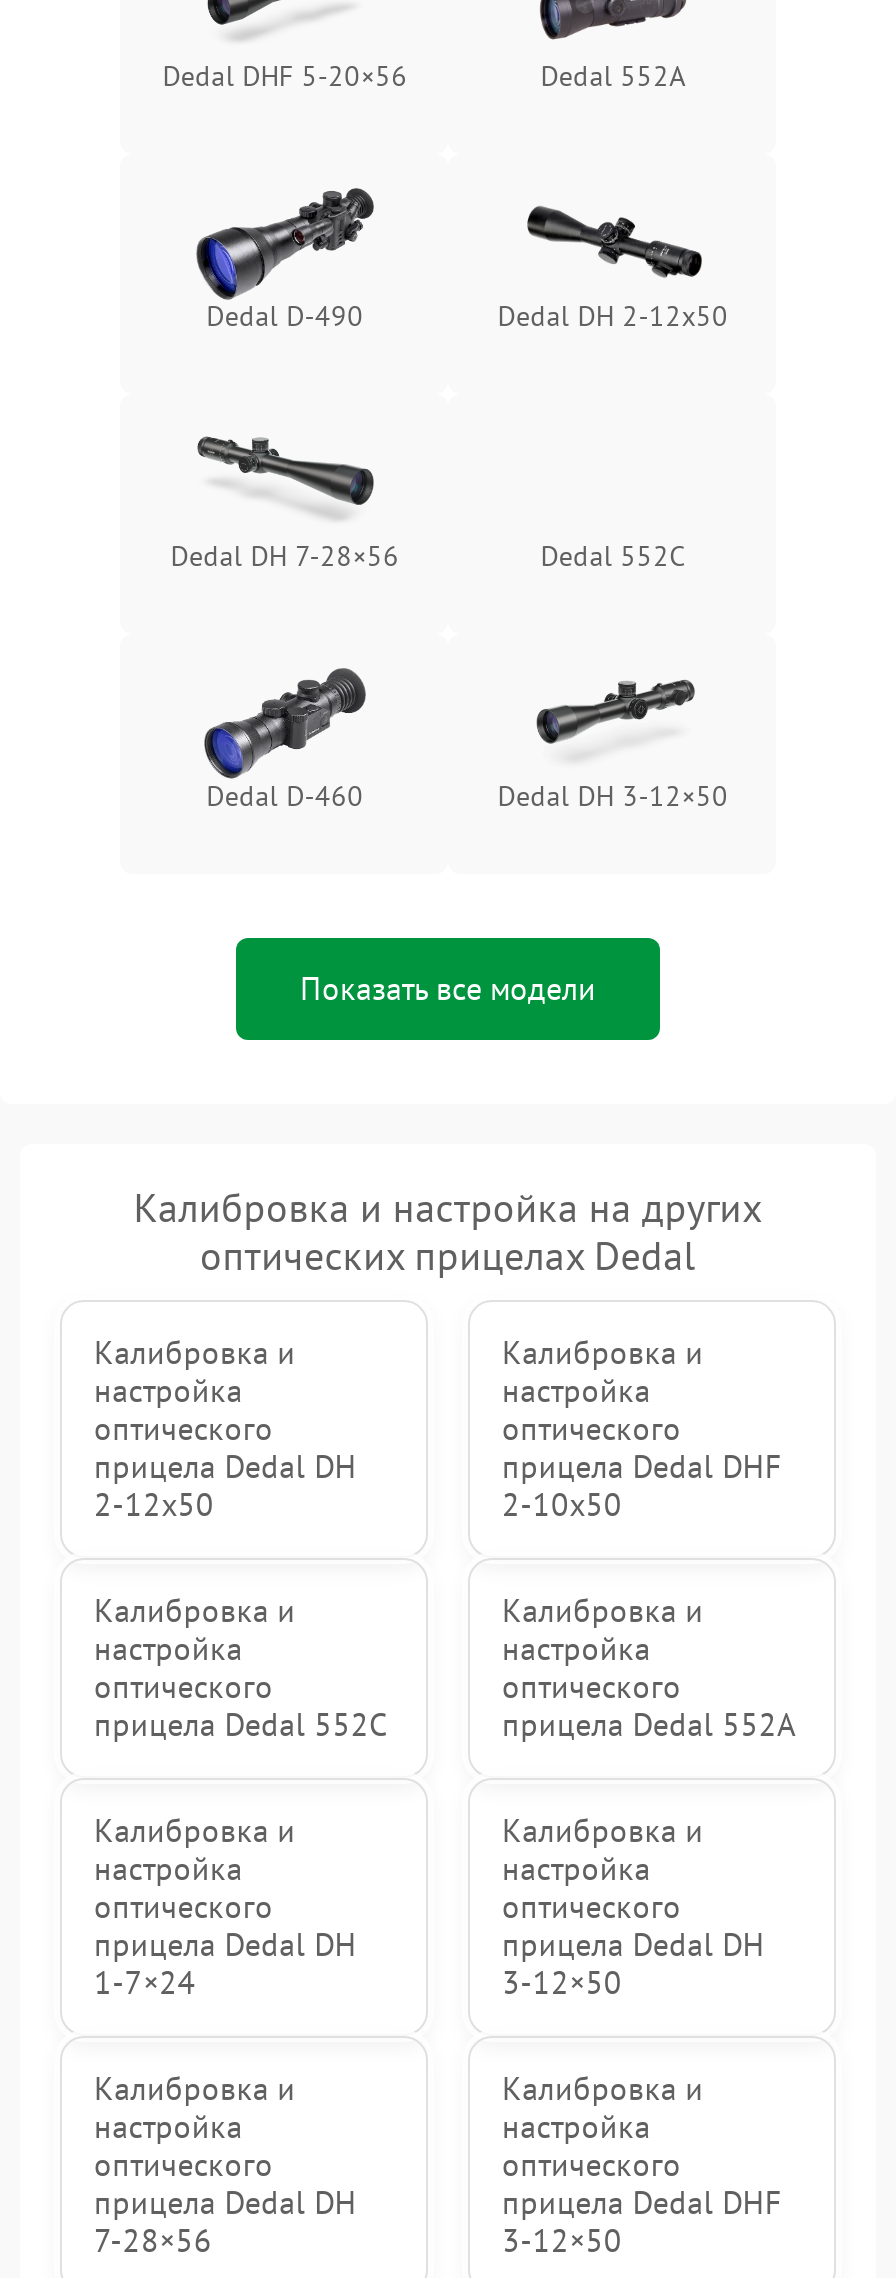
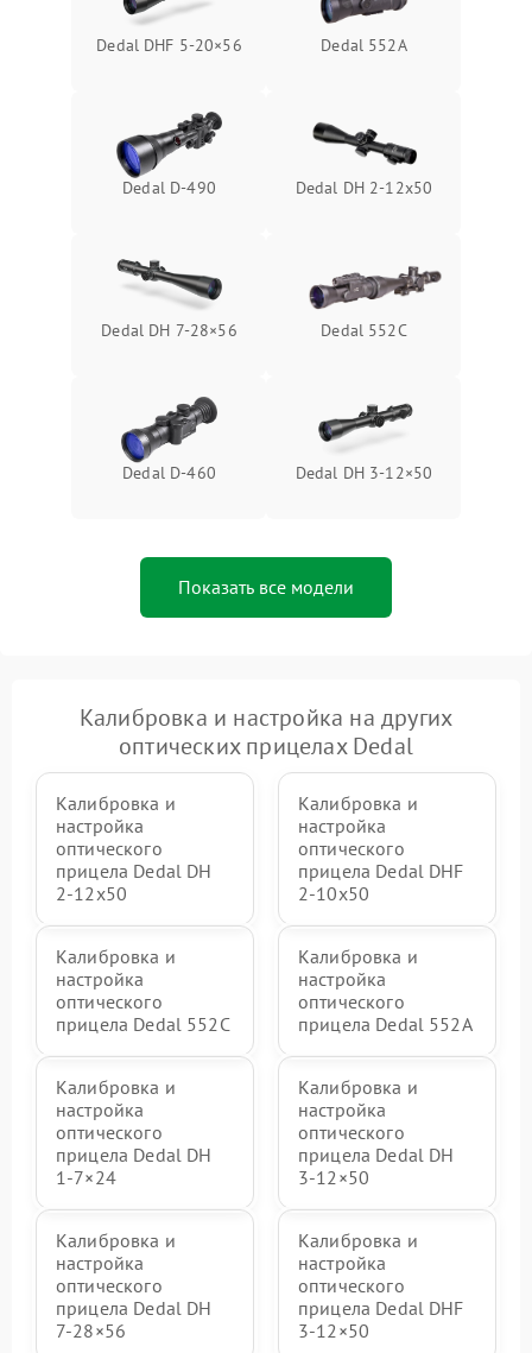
+ [image]
